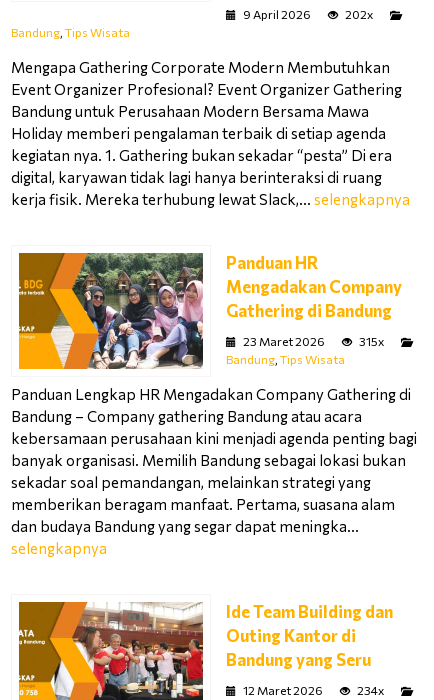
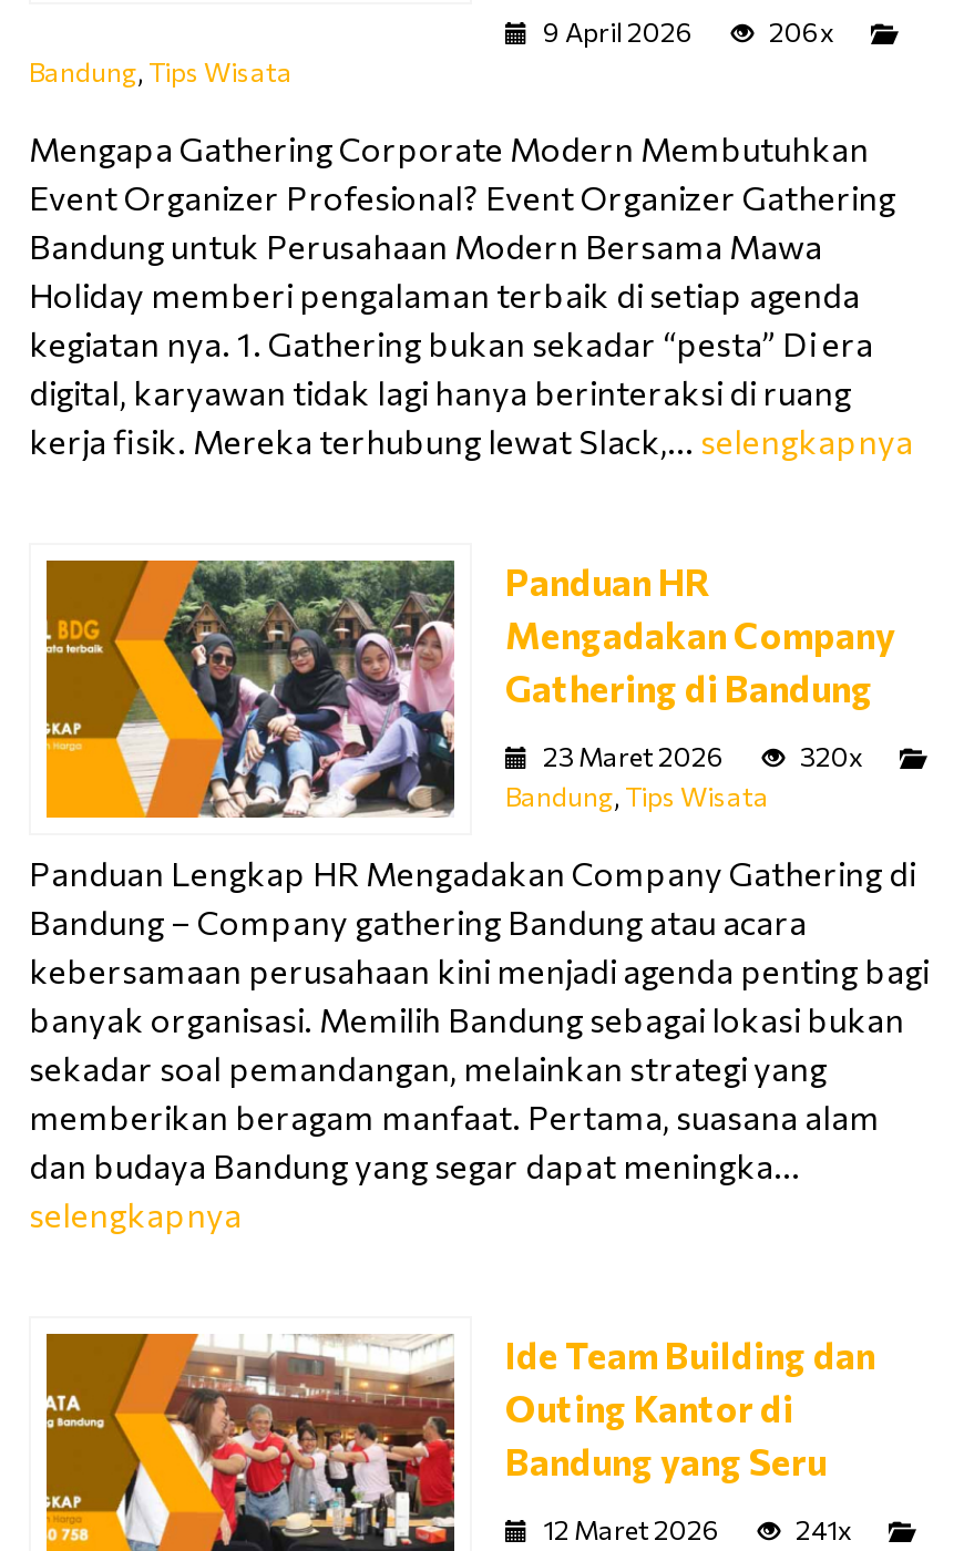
- 202x
+ 206x

- 315x
+ 320x

- 234x
+ 241x
